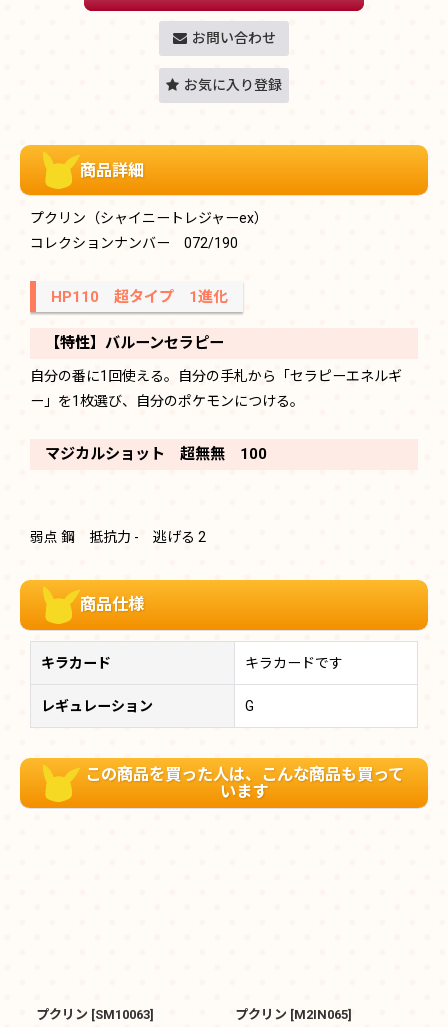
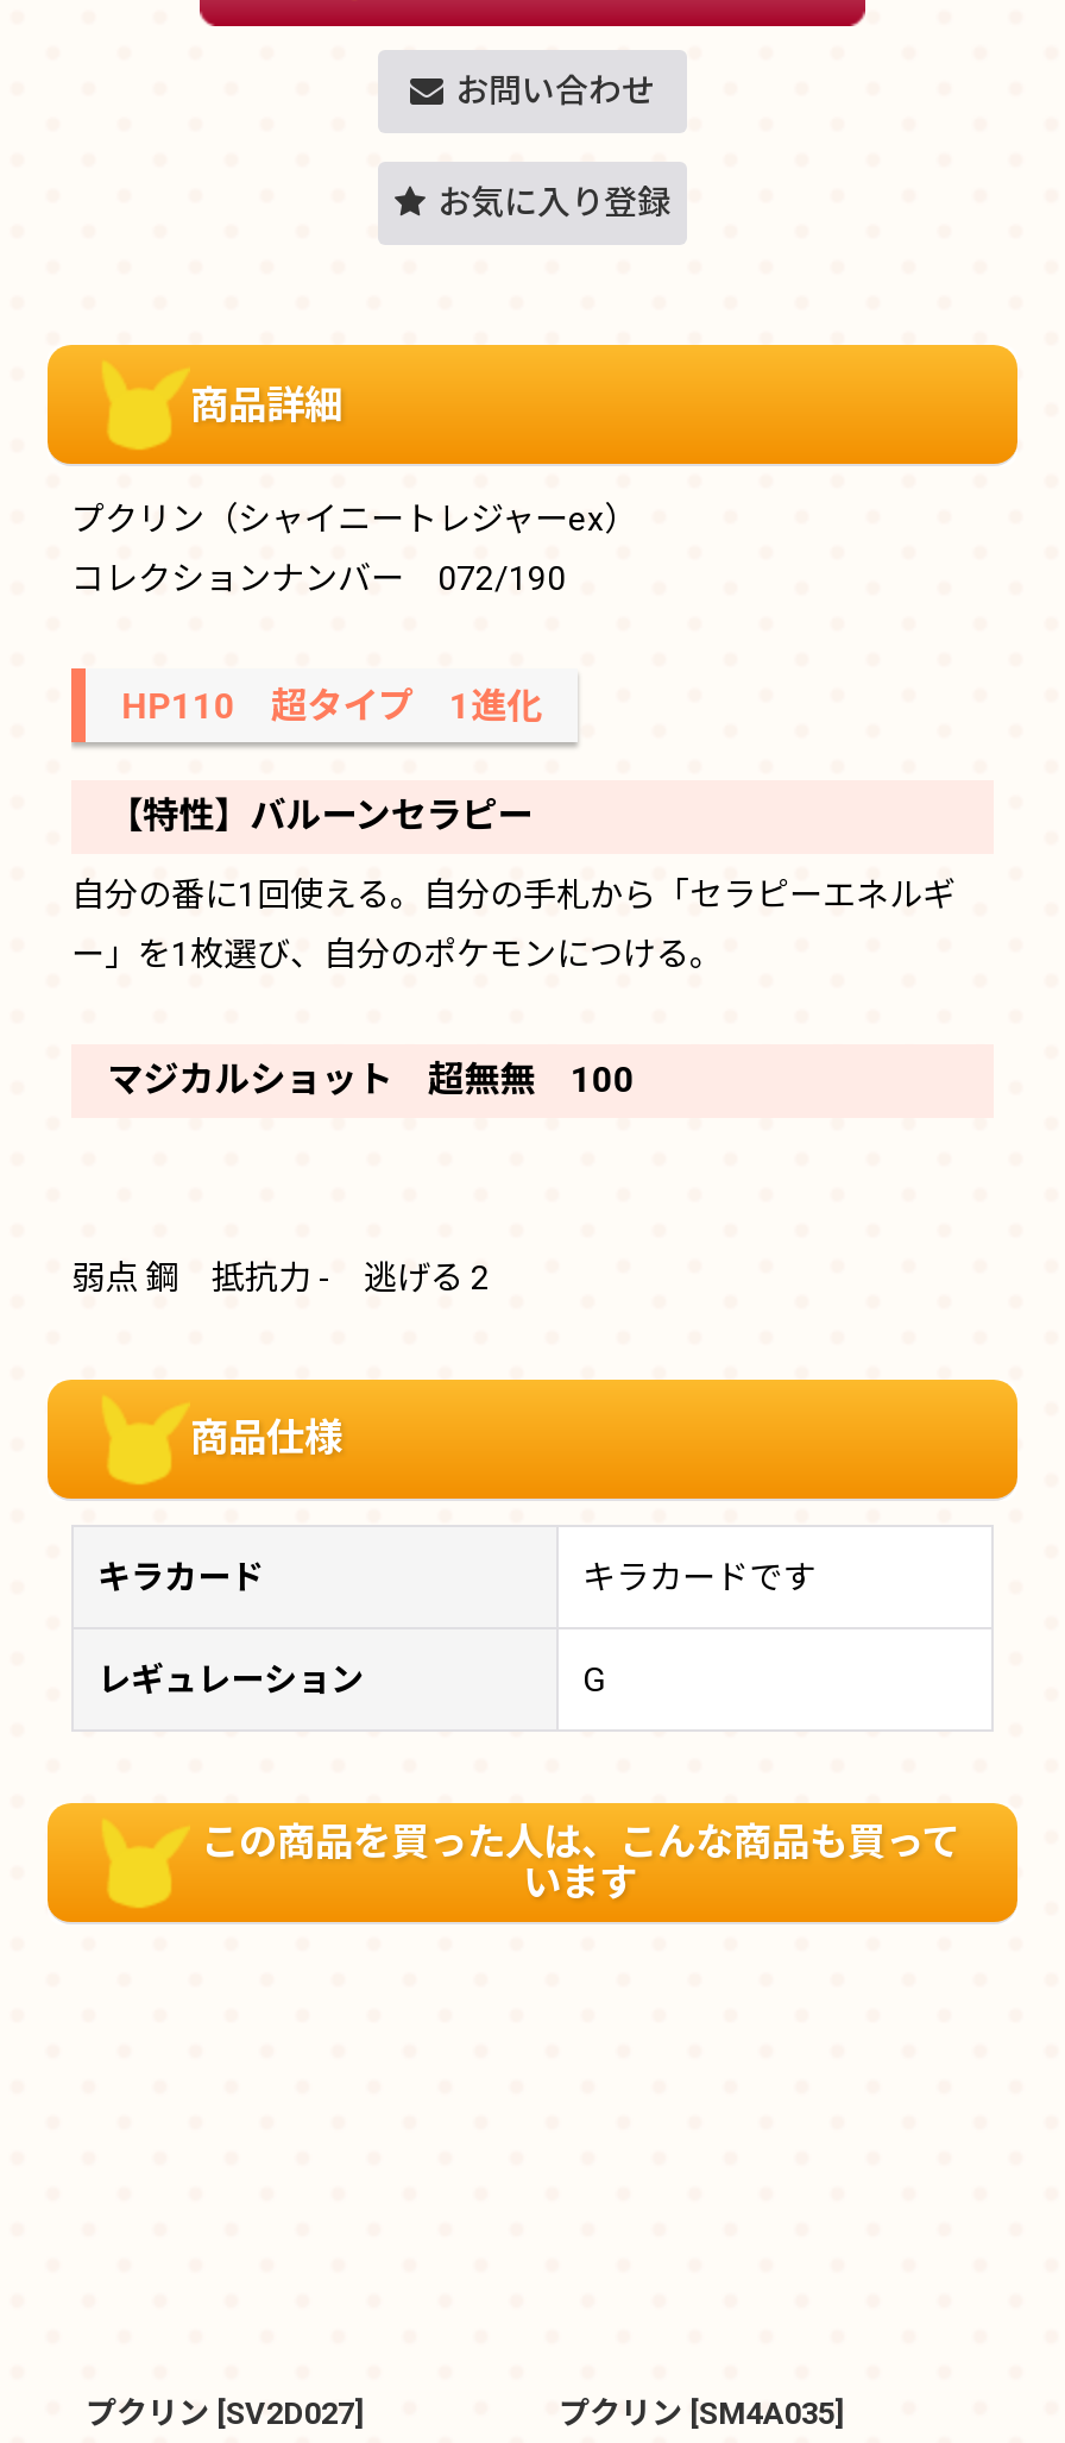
- プクリン [SM10063]
+ プクリン [SV2D027]

- プクリン [M2IN065]
+ プクリン [SM4A035]
